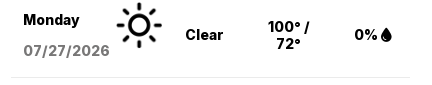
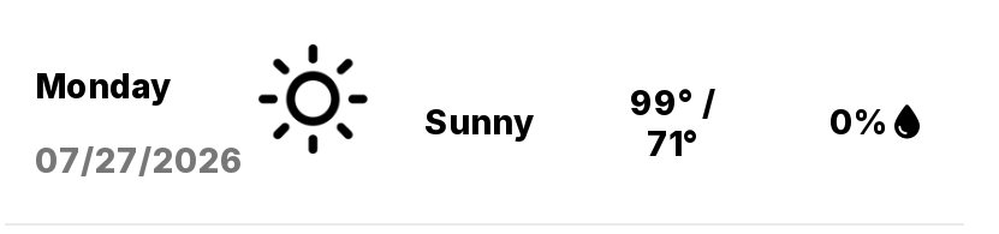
- Clear
- 100° /
- 72°
+ Sunny
+ 99° /
+ 71°
